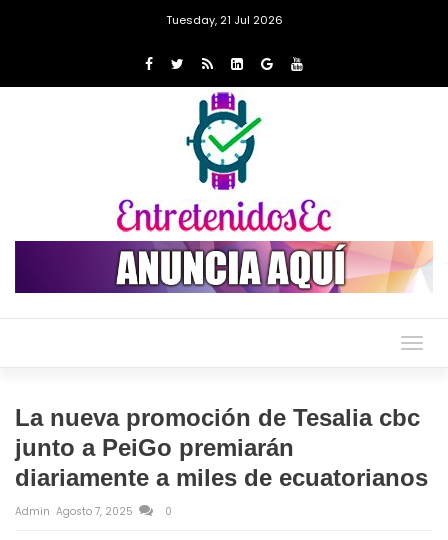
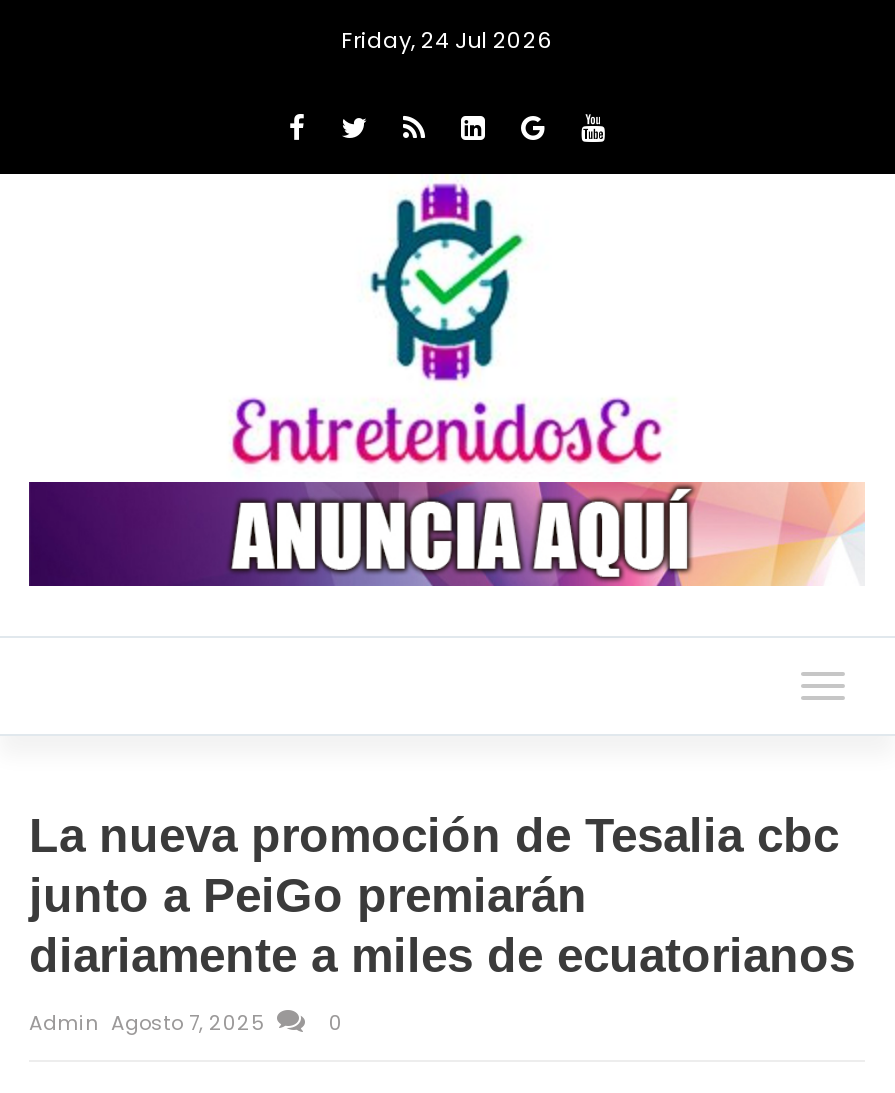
- Tuesday, 21 Jul 2026
+ Friday, 24 Jul 2026
